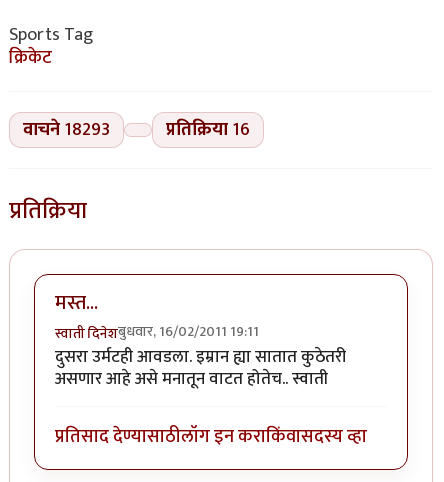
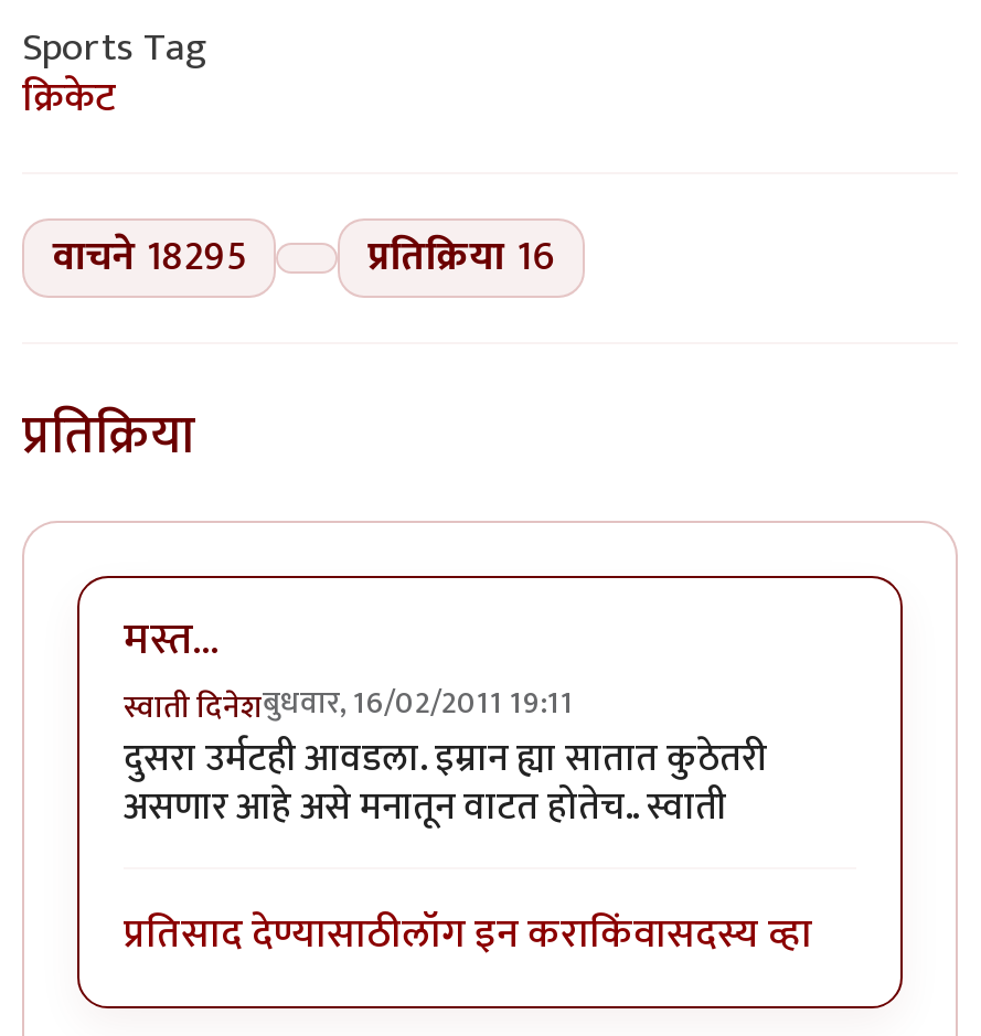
- वाचने 18293
+ वाचने 18295
